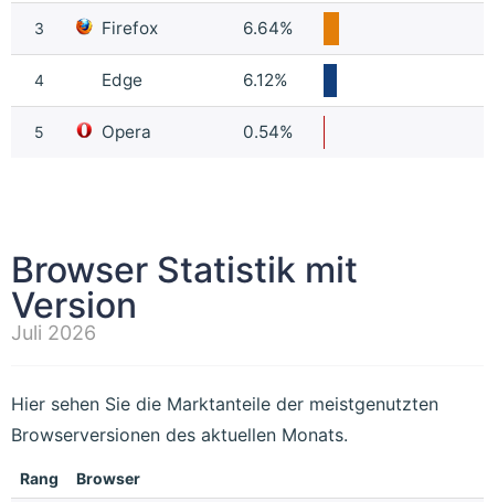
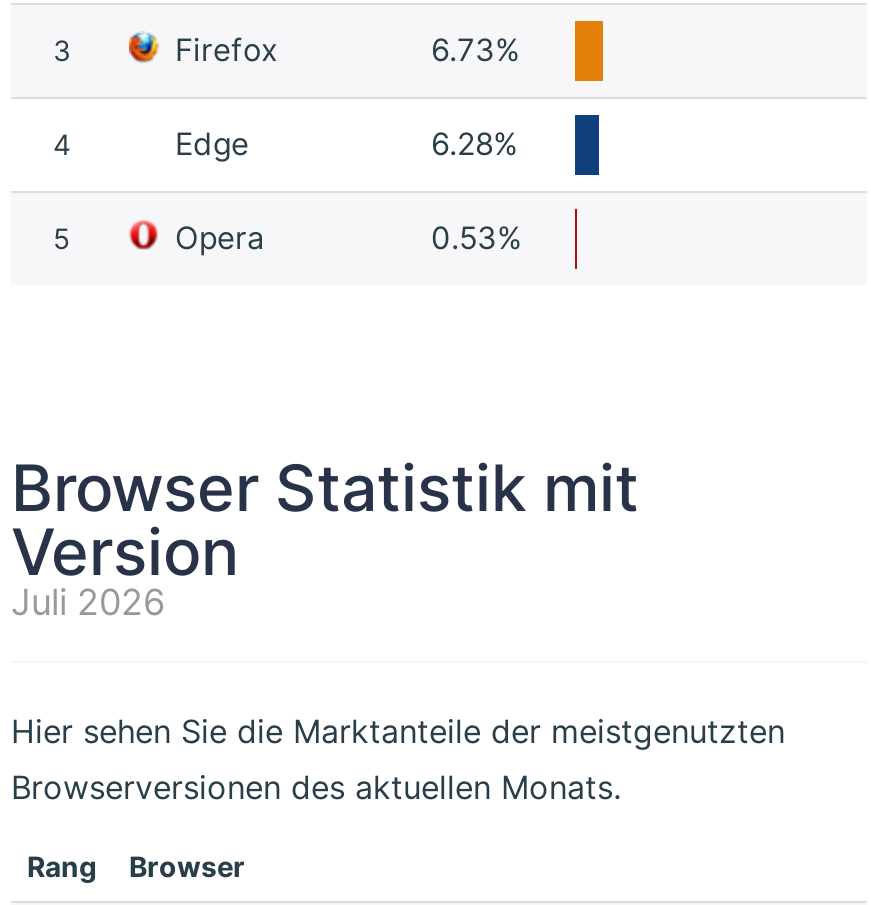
- 6.64%
+ 6.73%

- 6.12%
+ 6.28%

- 0.54%
+ 0.53%
